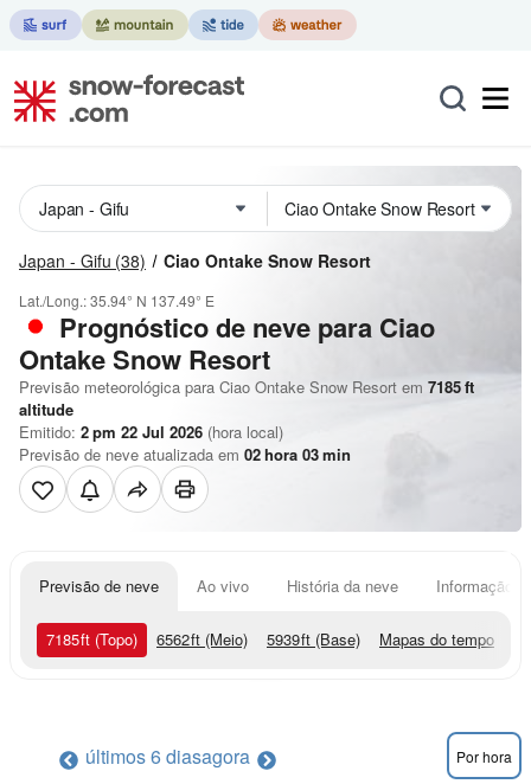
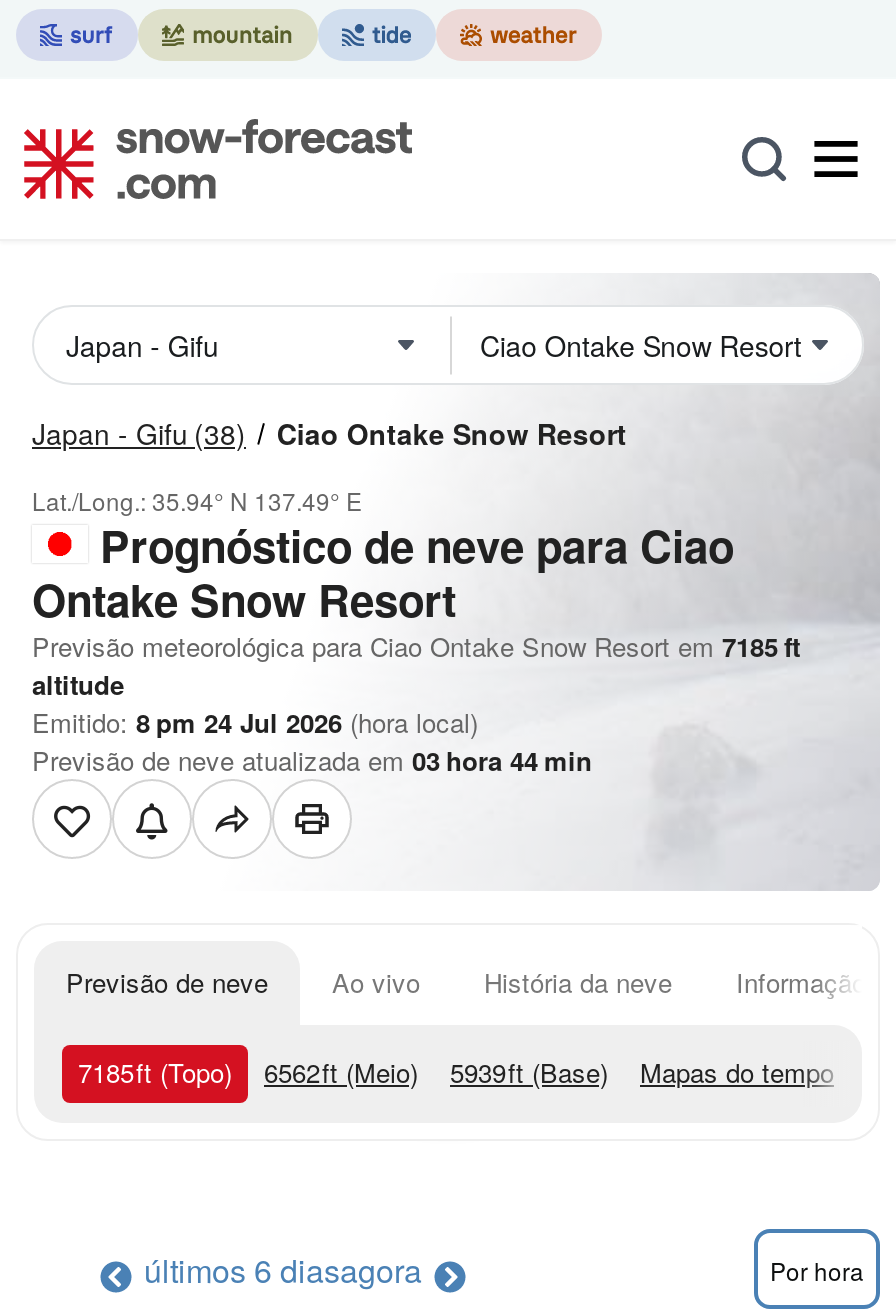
- Emitido: 2 pm 22 Jul 2026 (hora local)
+ Emitido: 8 pm 24 Jul 2026 (hora local)

- Previsão de neve atualizada em 02 hora 03 min
+ Previsão de neve atualizada em 03 hora 44 min
